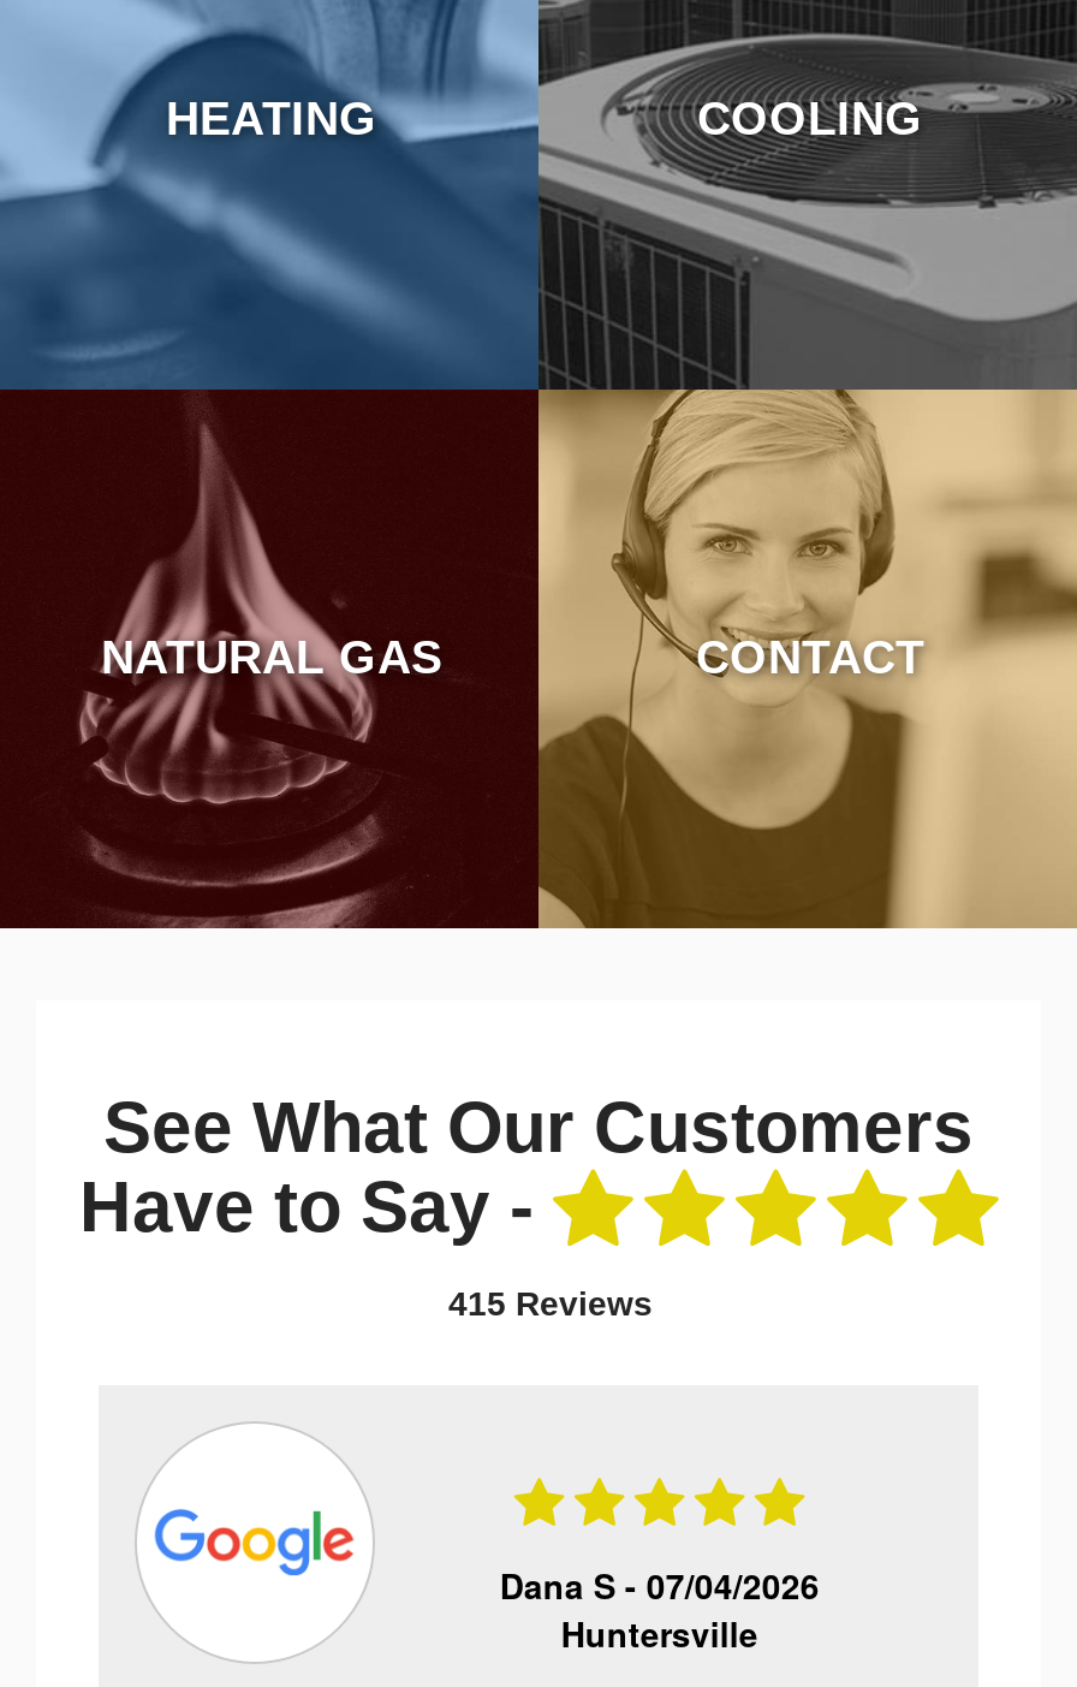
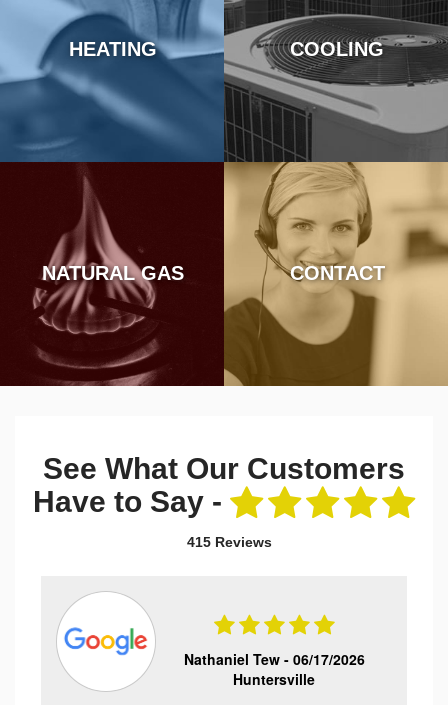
- Dana S - 07/04/2026
+ Nathaniel Tew - 06/17/2026
